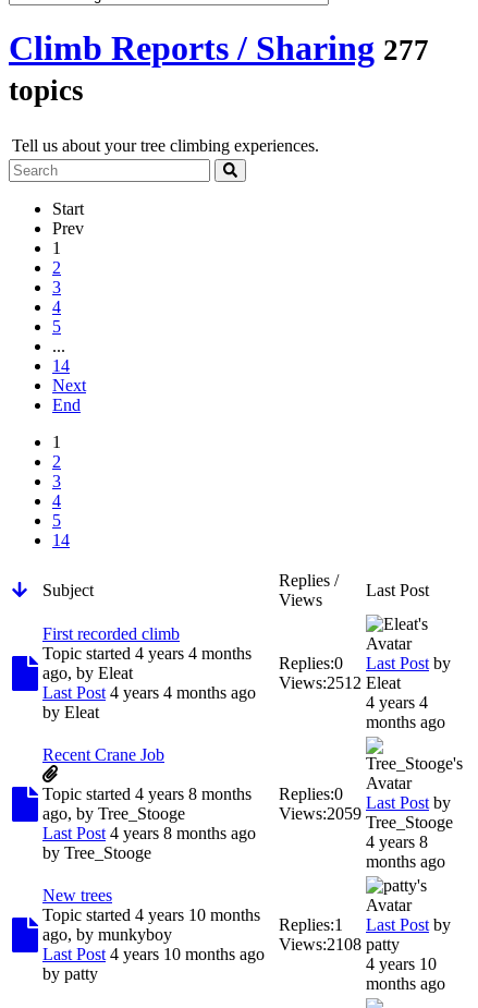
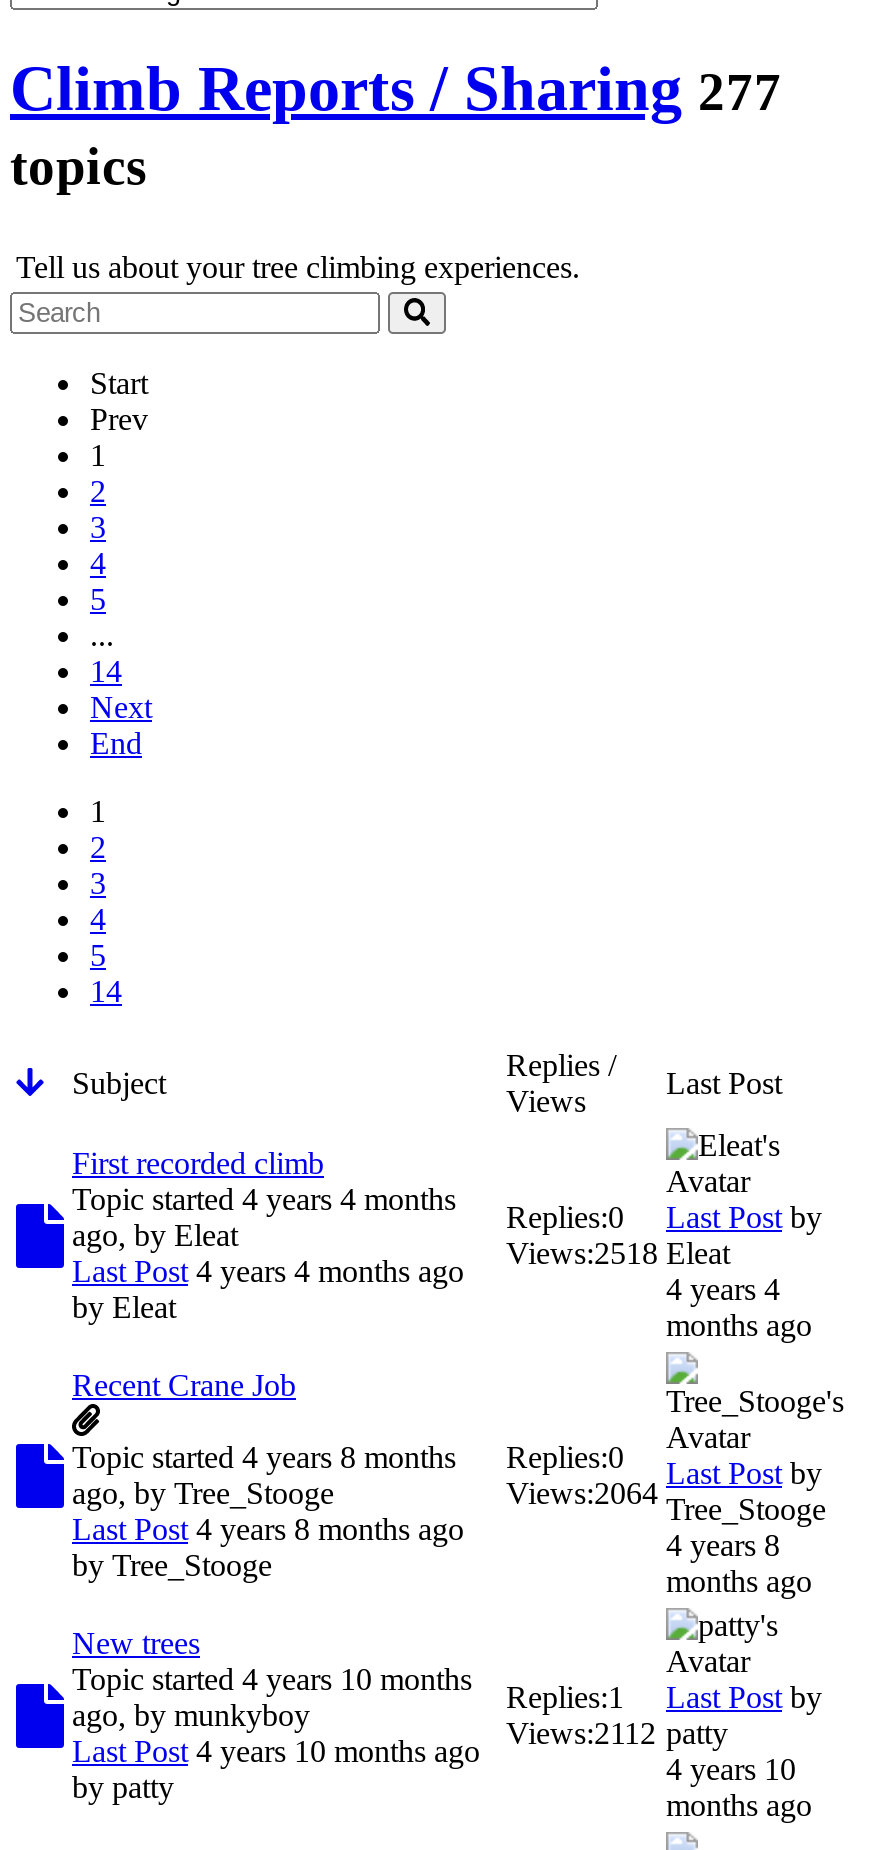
- Views:2512 Eleat
+ Views:2518 Eleat

- Views:2059 Tree_Stooge
+ Views:2064 Tree_Stooge

- Views:2108 patty
+ Views:2112 patty
